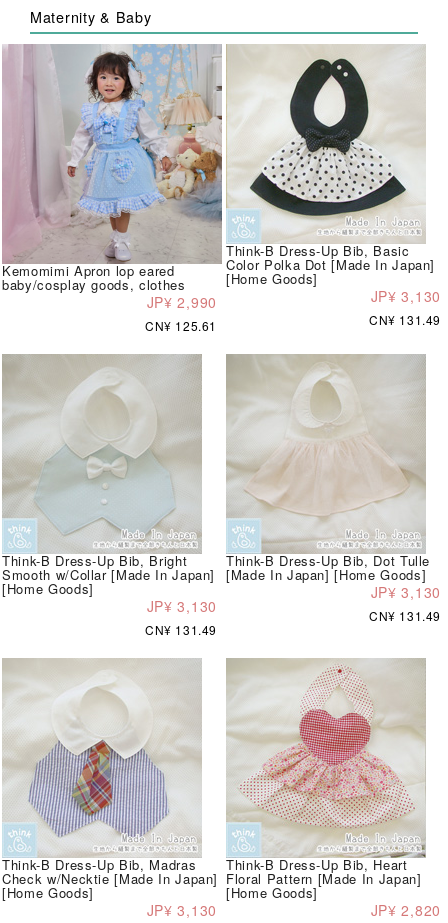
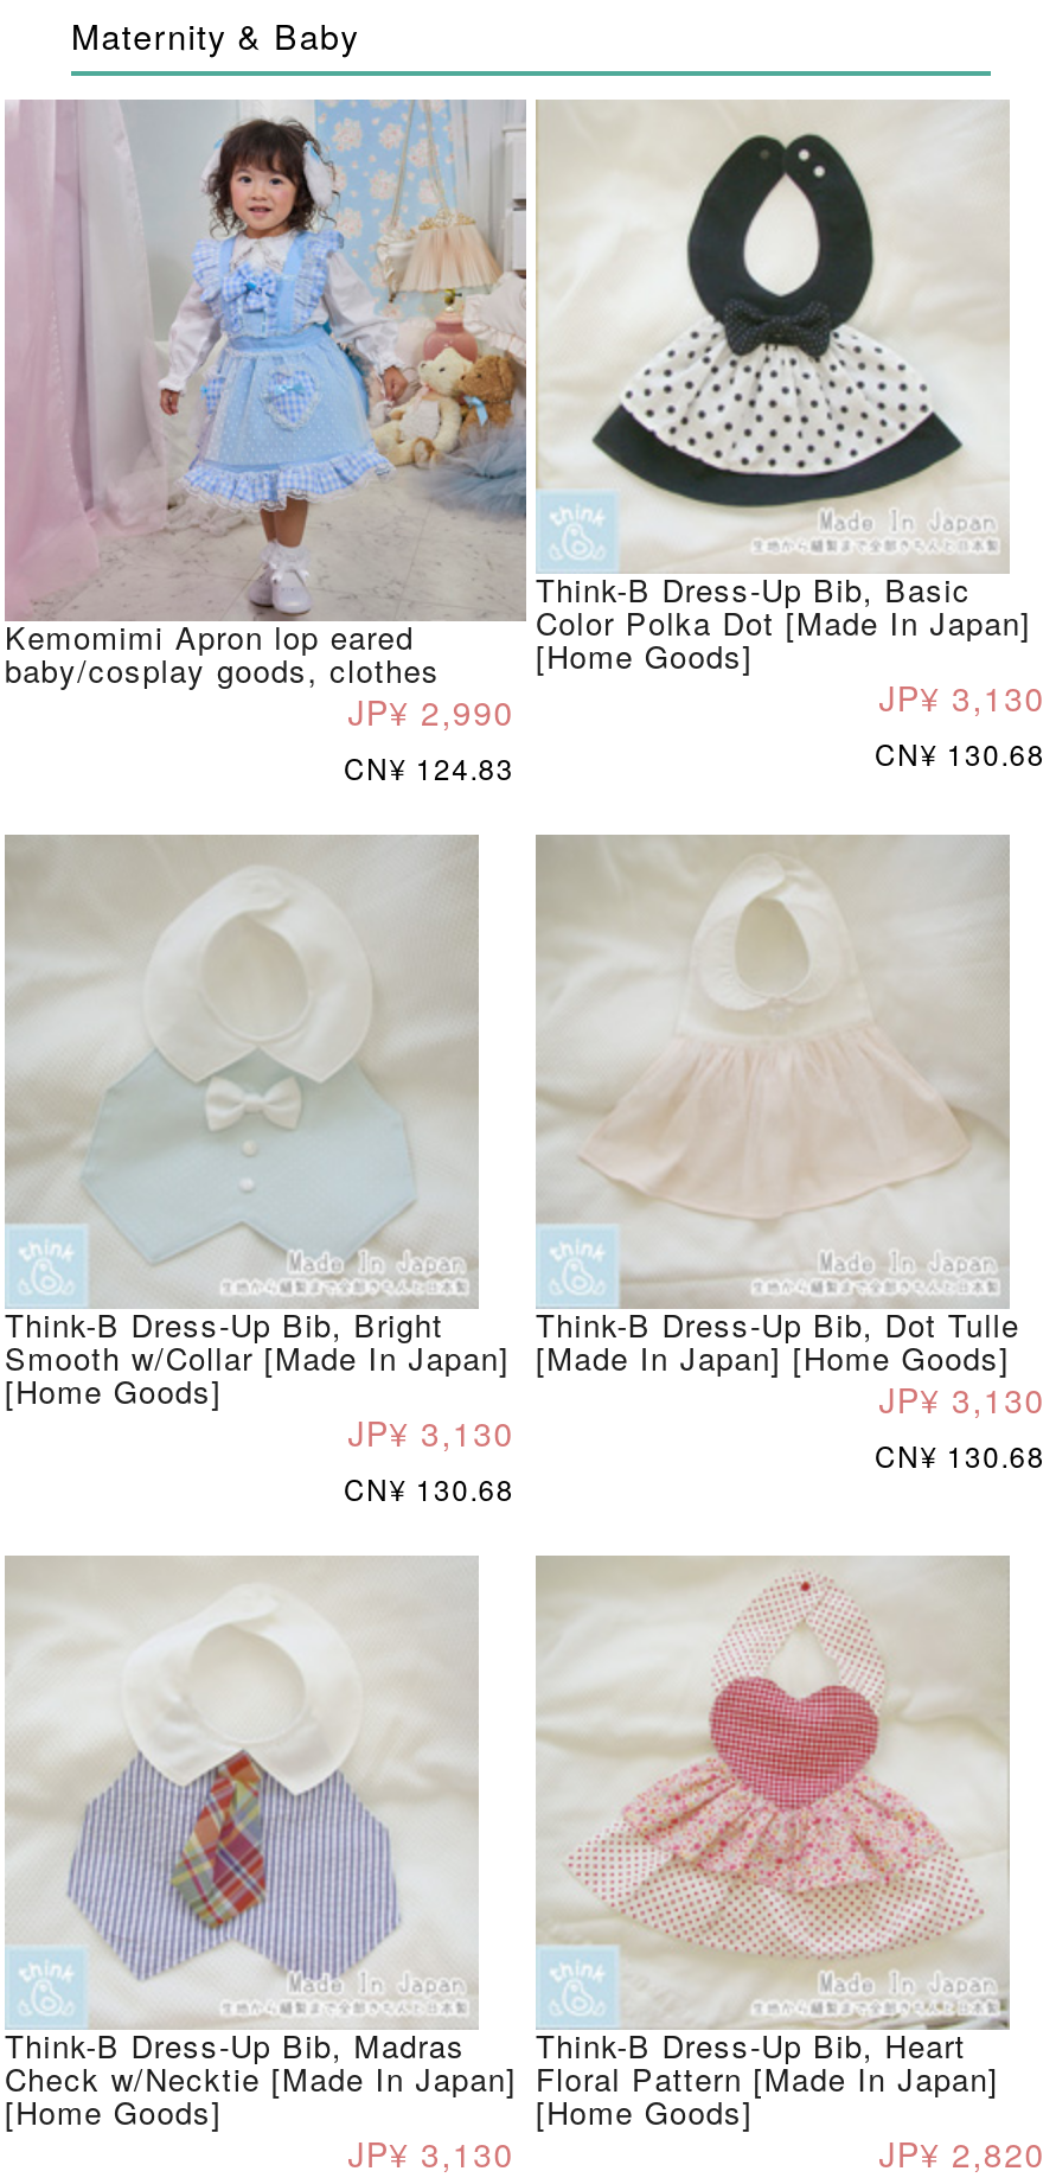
- CN¥ 131.49
+ CN¥ 130.68

- CN¥ 125.61
+ CN¥ 124.83

- CN¥ 131.49
+ CN¥ 130.68

- CN¥ 131.49
+ CN¥ 130.68
